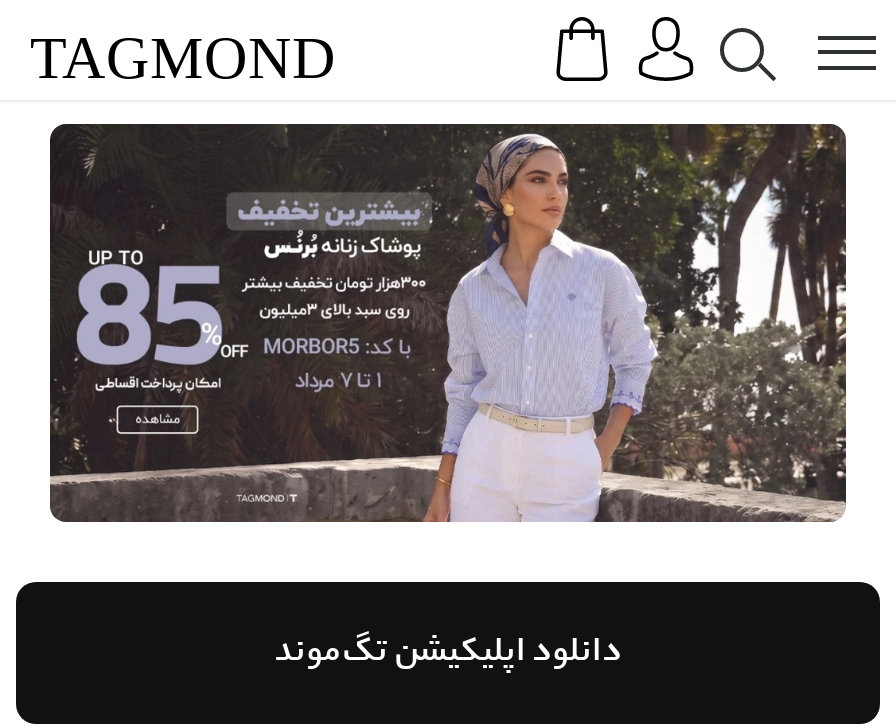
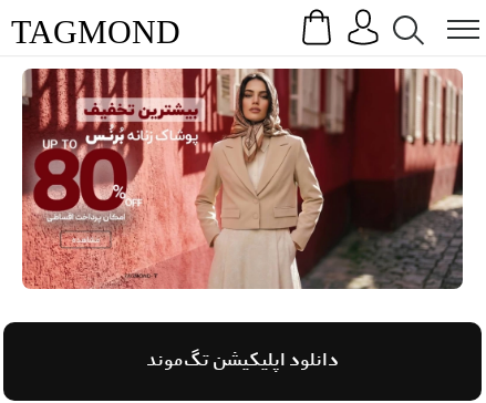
- [image]
+ [image]
